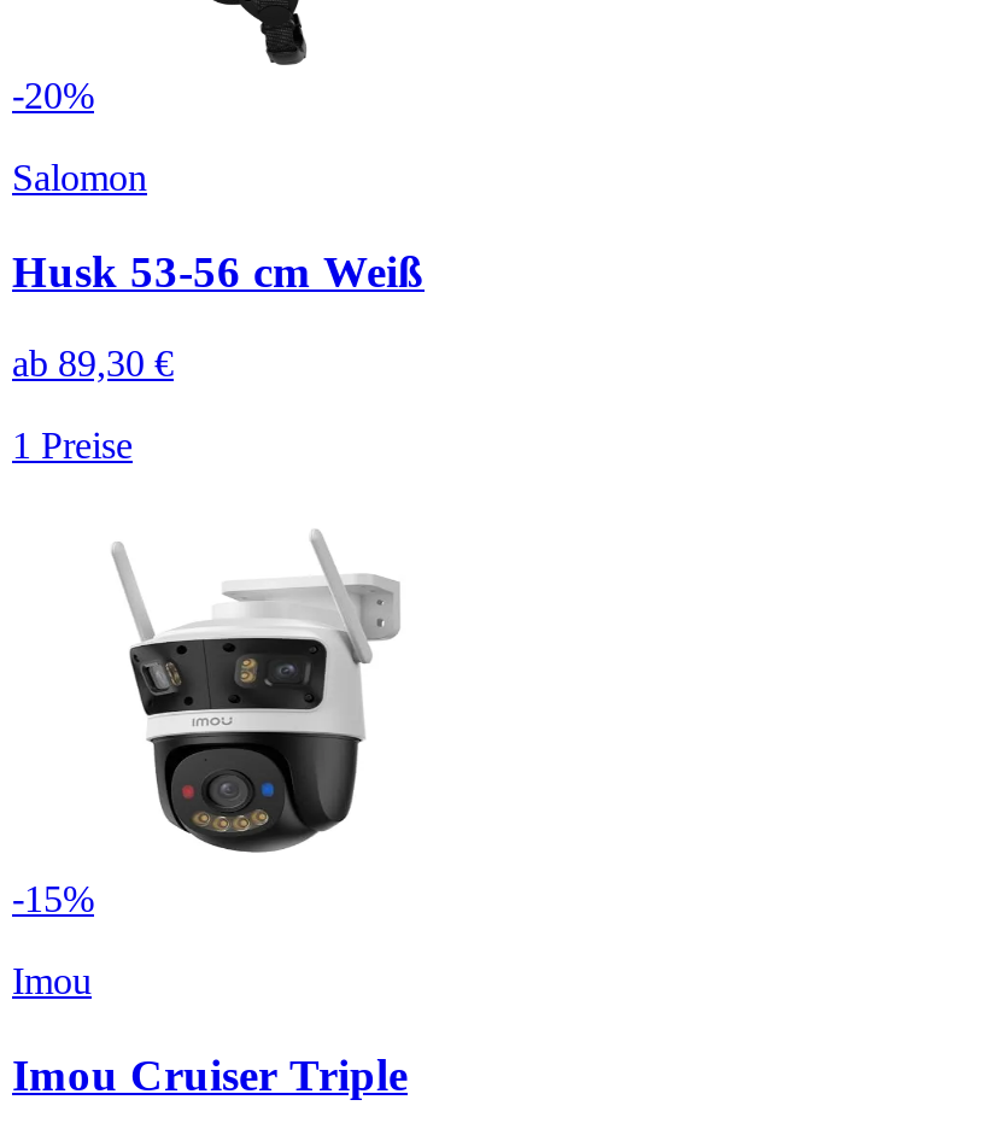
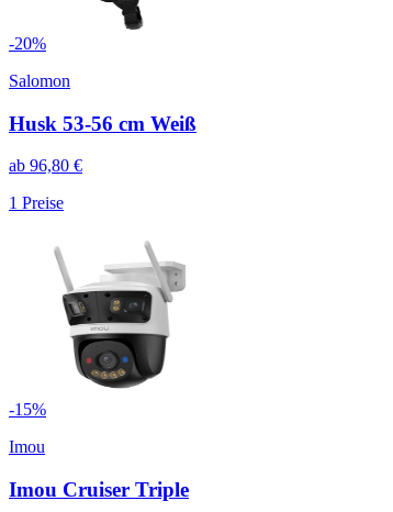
- ab 89,30 €
+ ab 96,80 €
